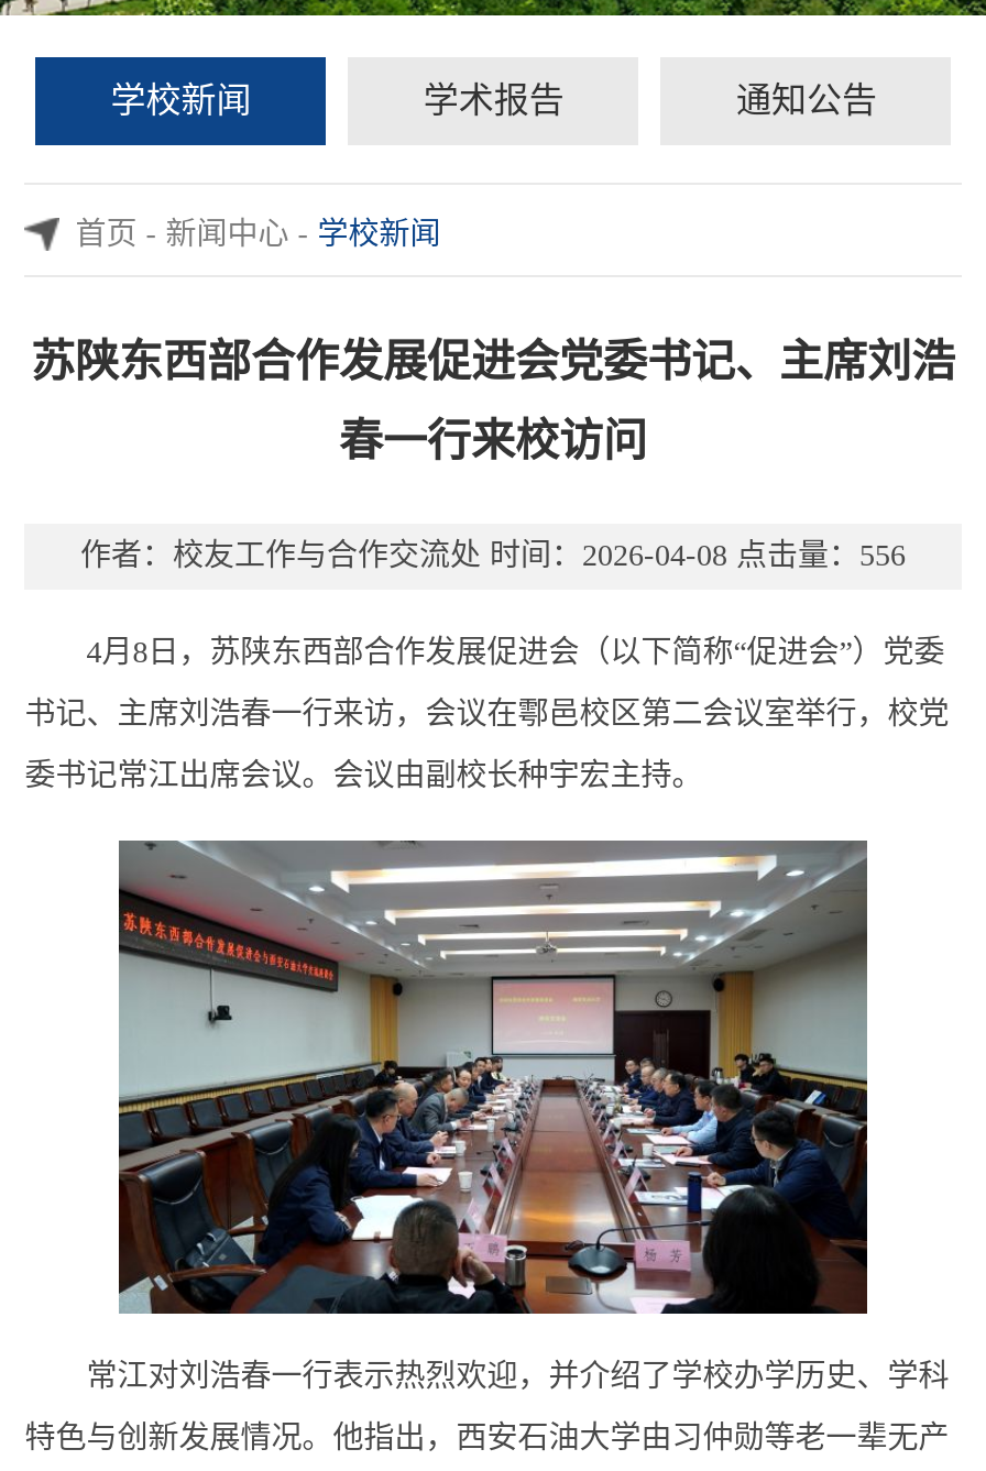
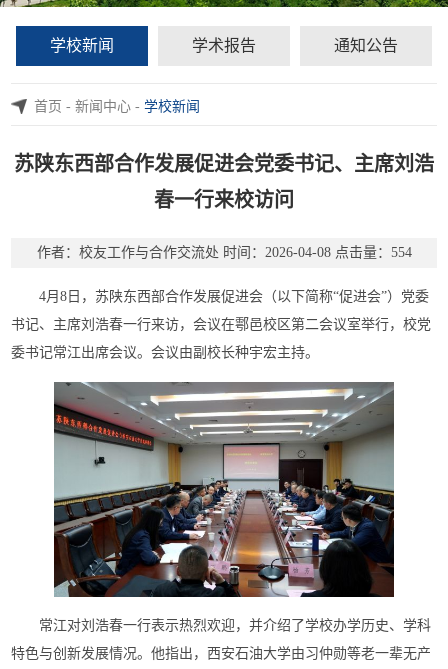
- 作者：校友工作与合作交流处时间：2026-04-08 点击量：556
+ 作者：校友工作与合作交流处时间：2026-04-08 点击量：554
